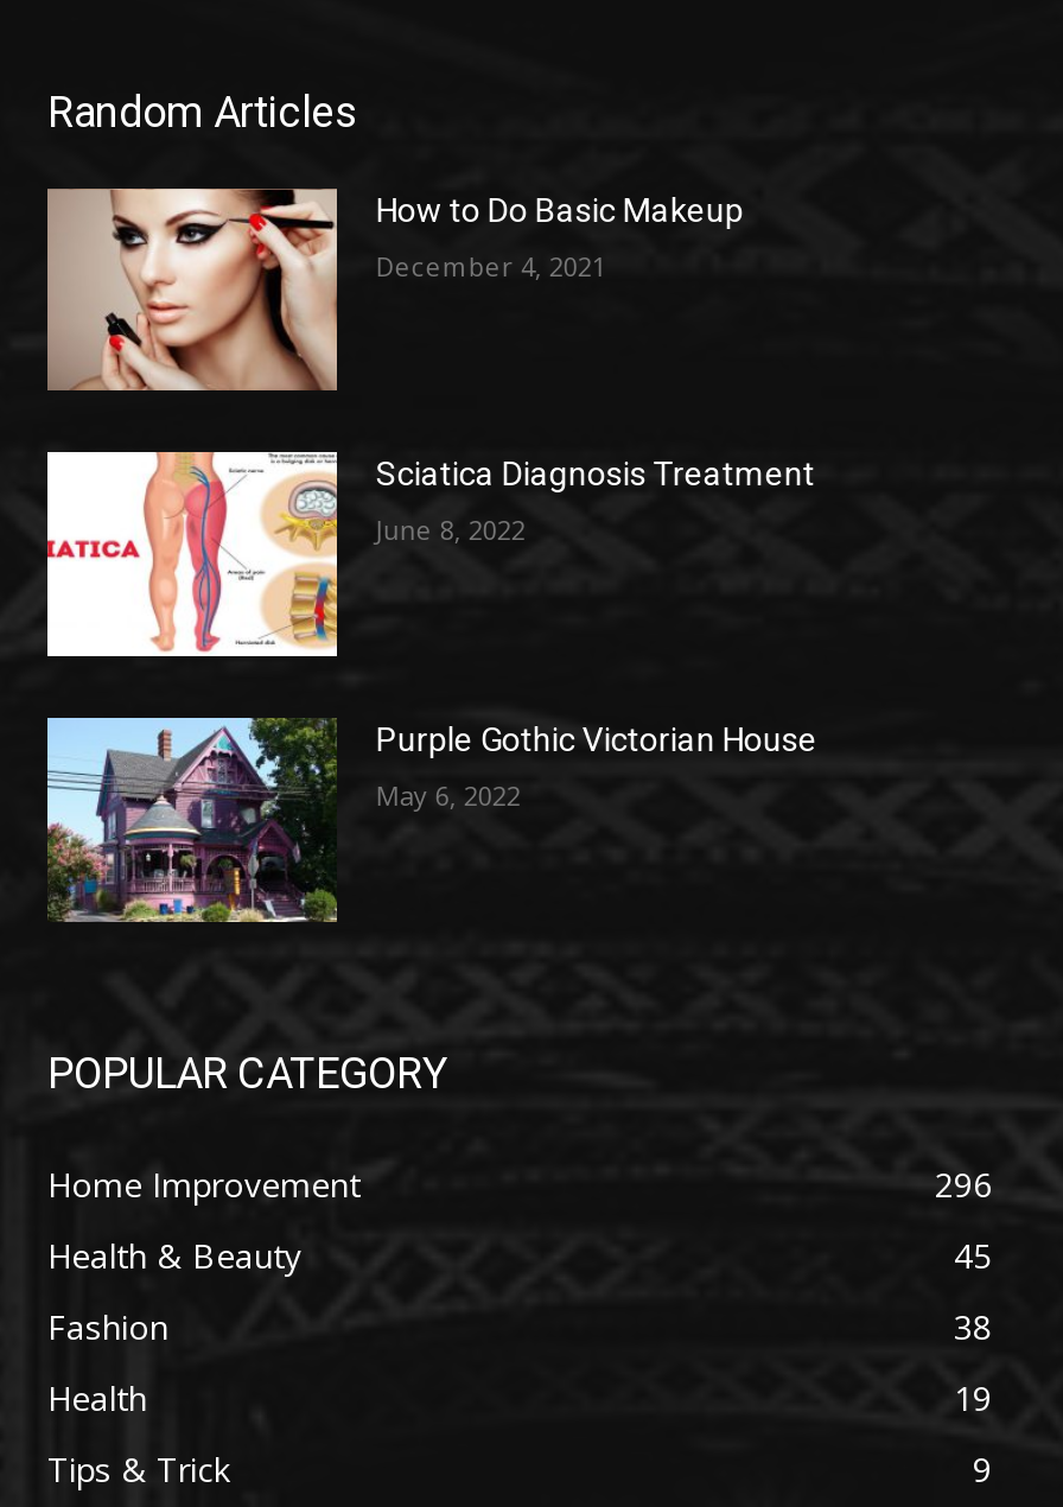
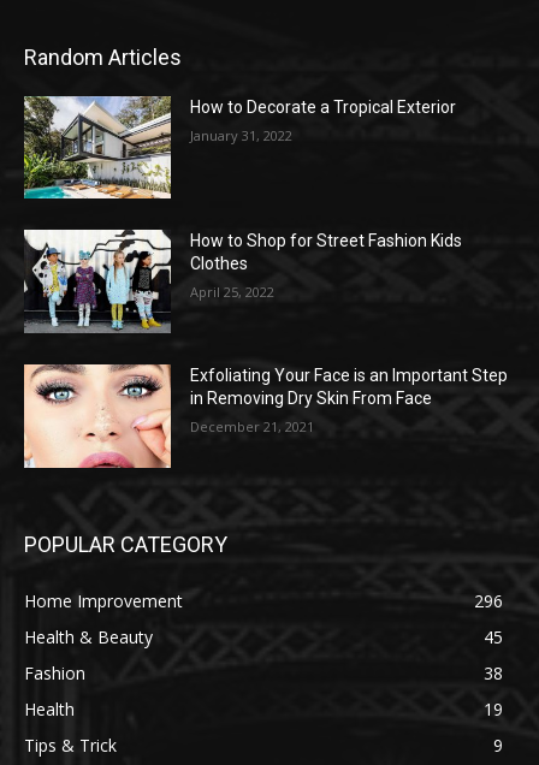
- [image]
- How to Do Basic Makeup
+ [image]
+ How to Decorate a Tropical Exterior

- December 4, 2021
+ January 31, 2022

- [image]
- Sciatica Diagnosis Treatment
+ [image]
+ How to Shop for Street Fashion Kids
+ Clothes

- June 8, 2022
+ April 25, 2022

- [image]
- Purple Gothic Victorian House
+ [image]
+ Exfoliating Your Face is an Important Step
+ in Removing Dry Skin From Face

- May 6, 2022
+ December 21, 2021
